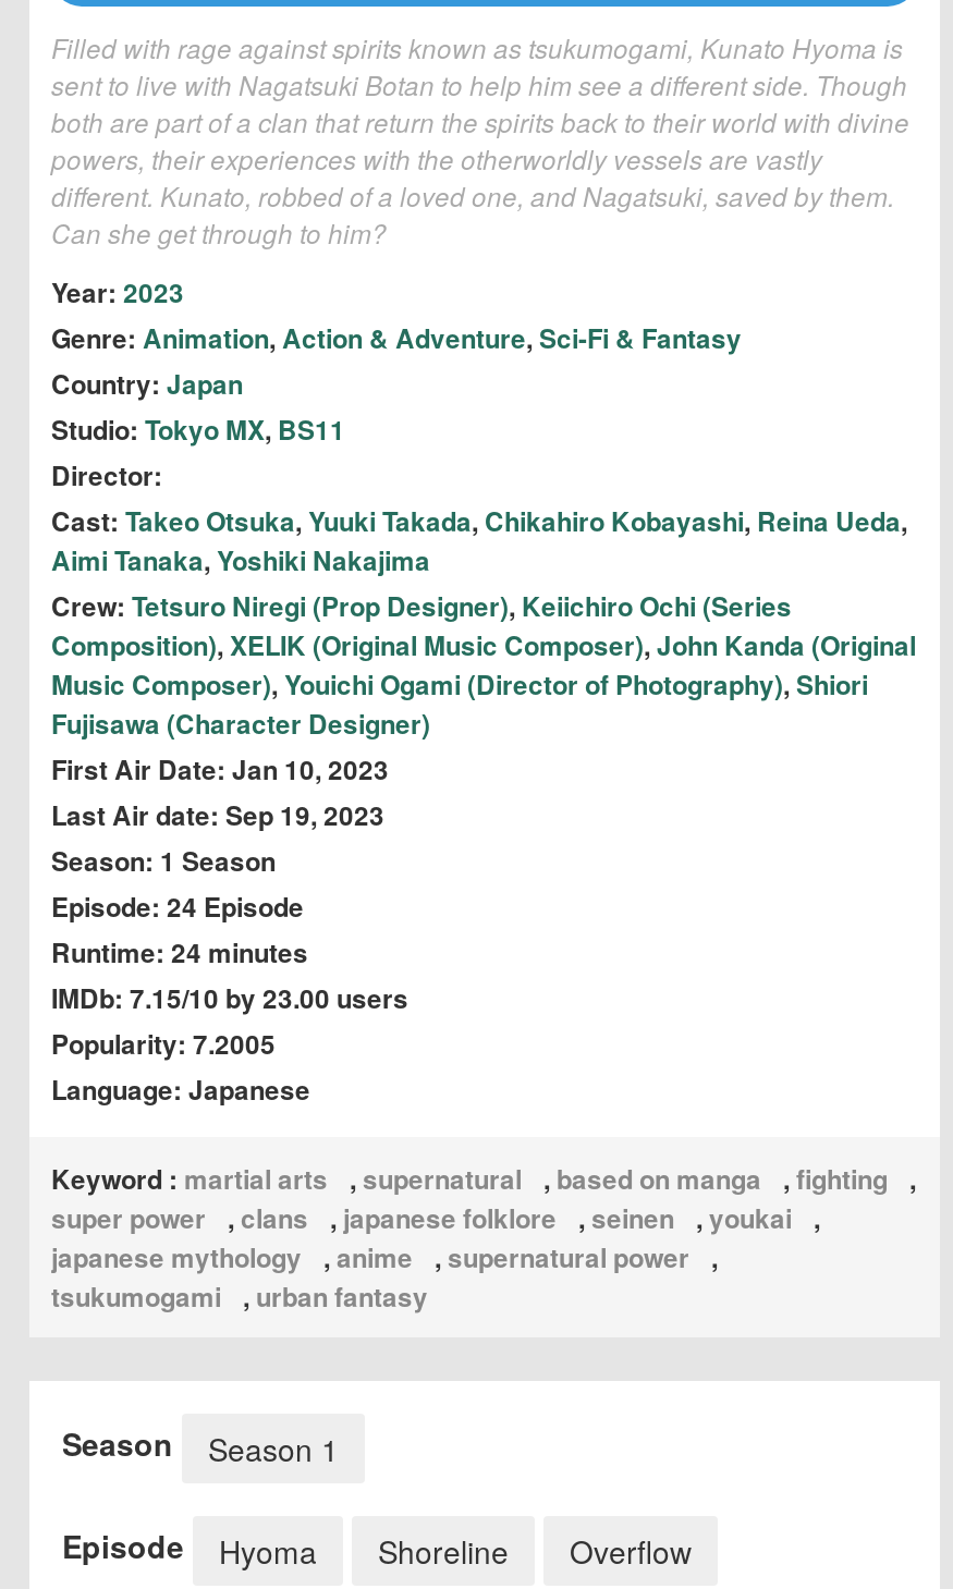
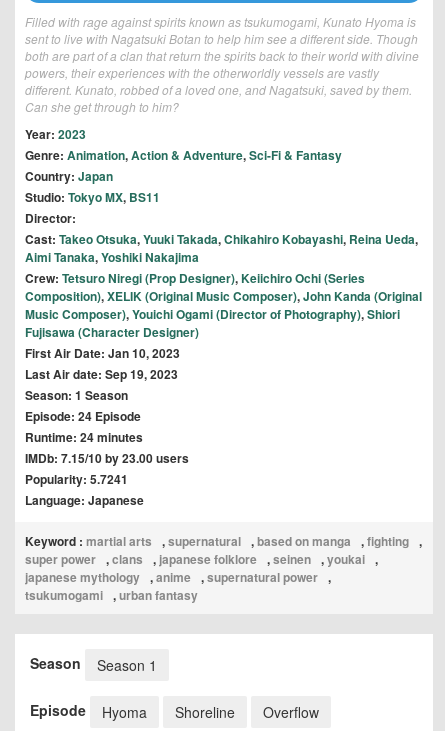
- Popularity: 7.2005
+ Popularity: 5.7241
